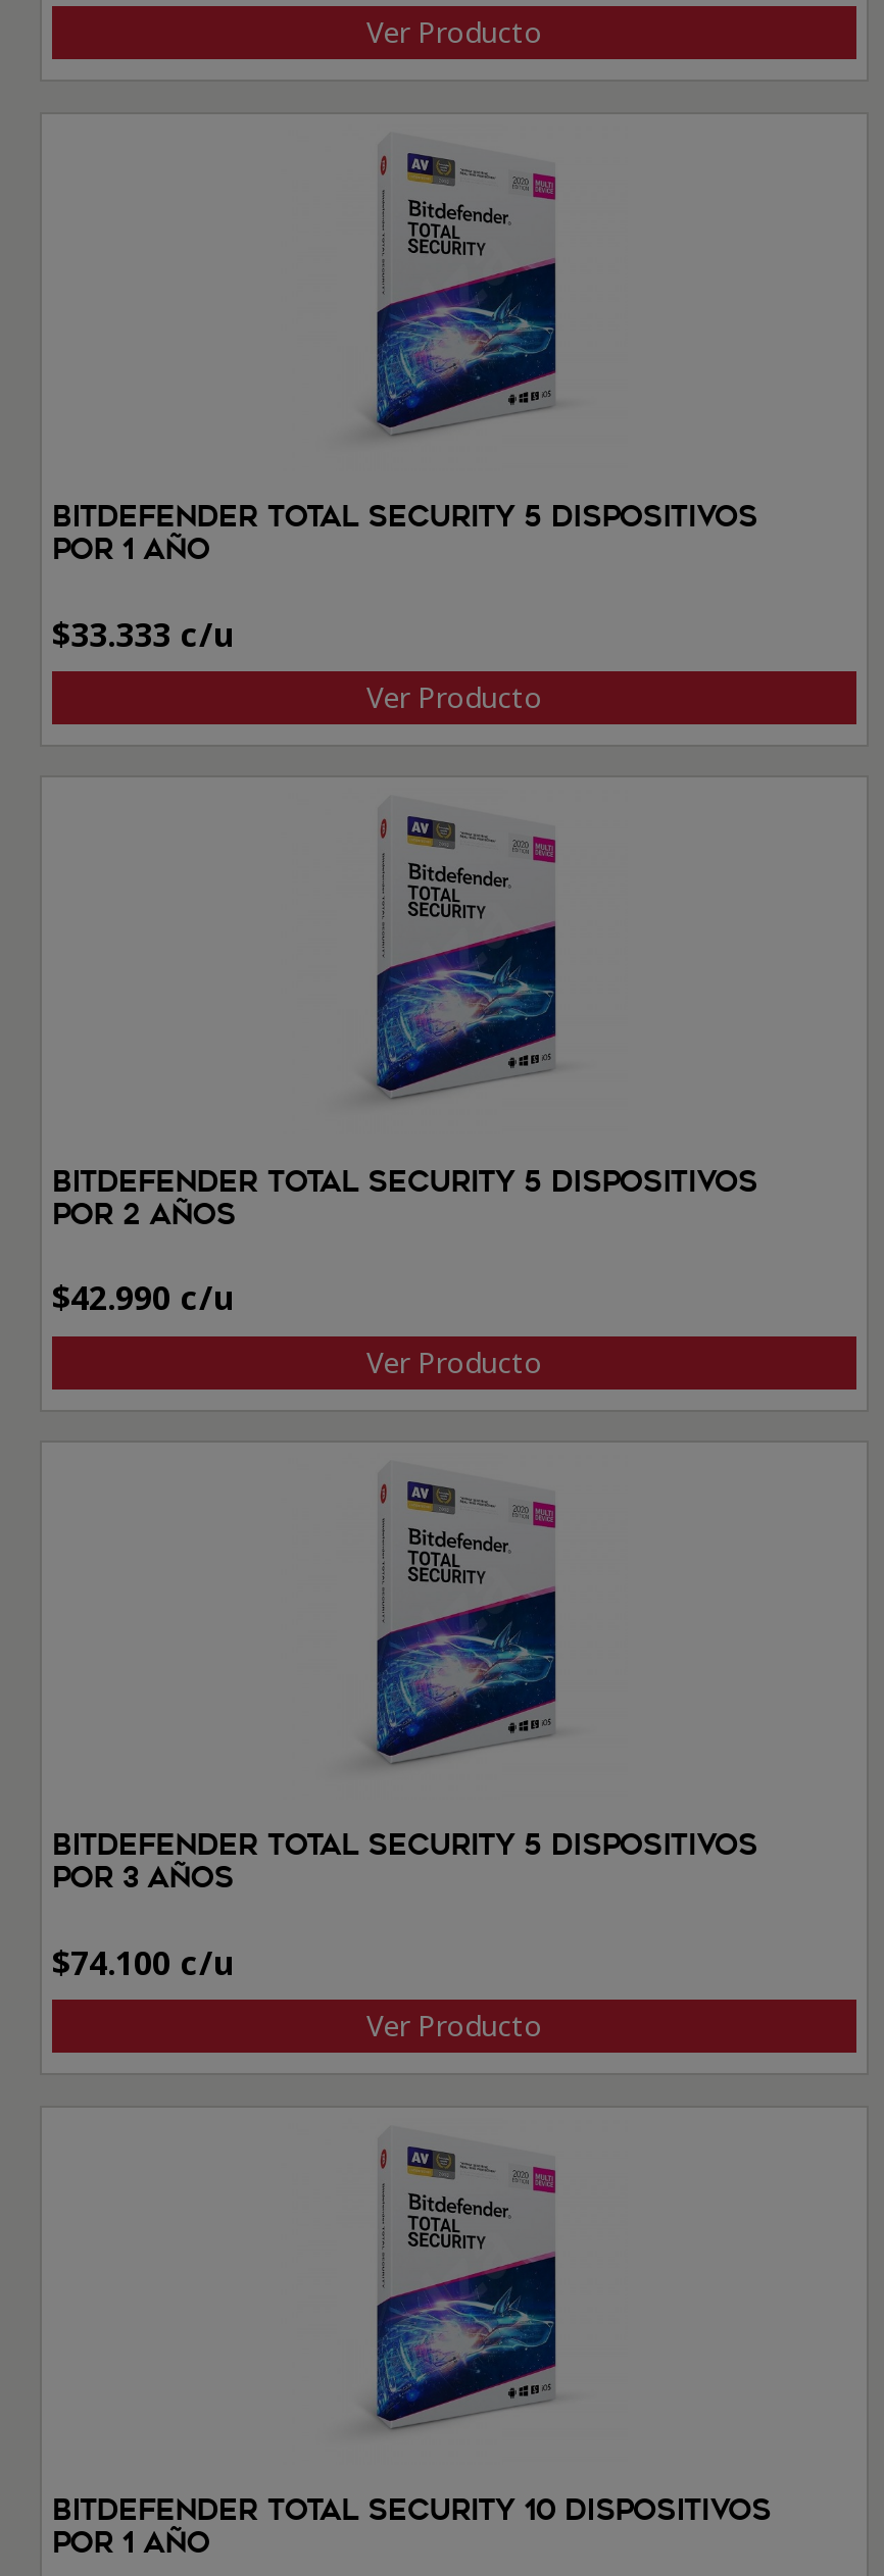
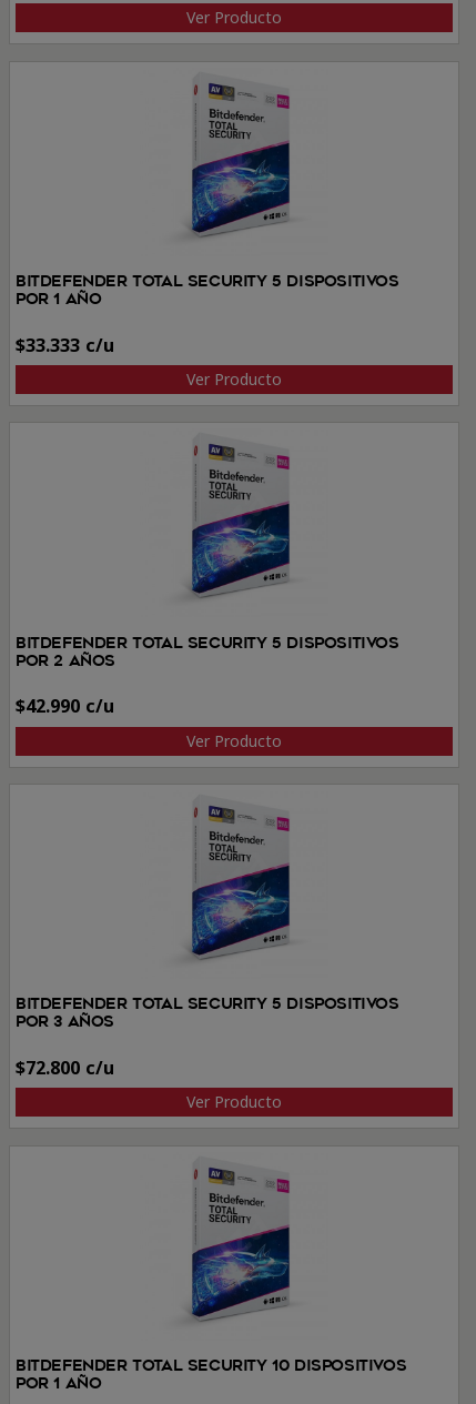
- $74.100
+ $72.800
